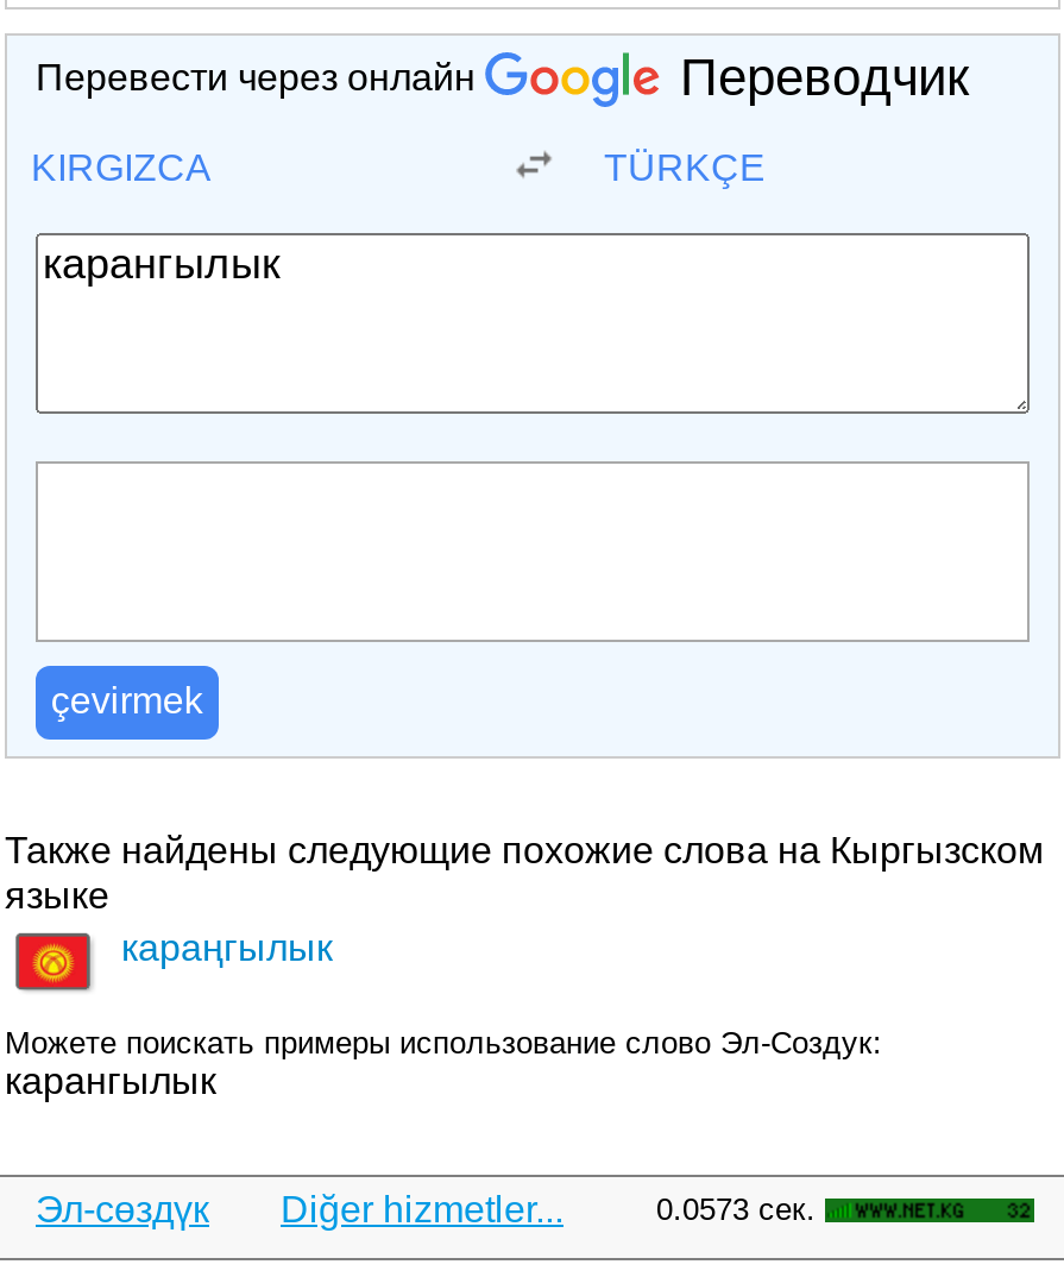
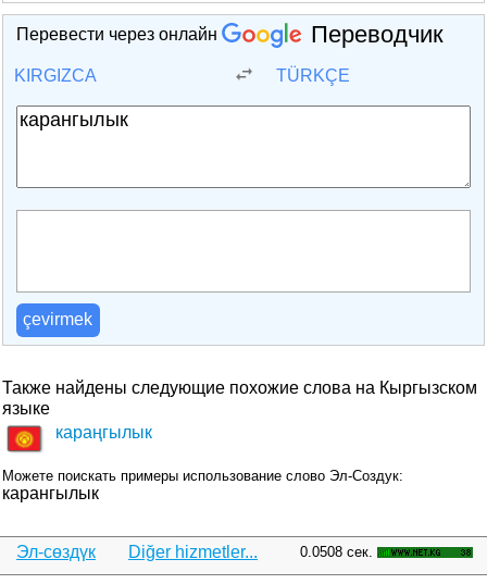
- 0.0573 сек.
+ 0.0508 сек.
